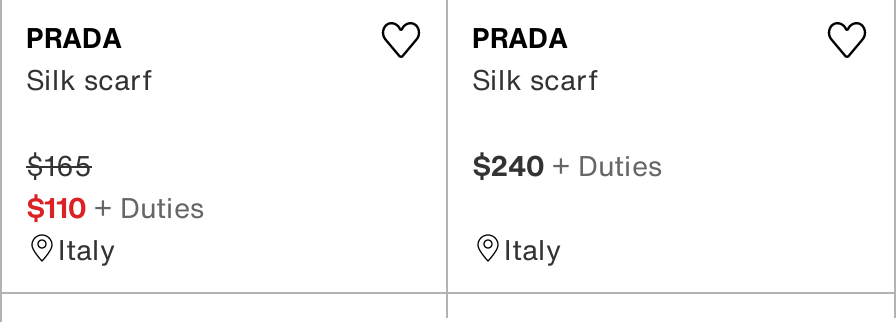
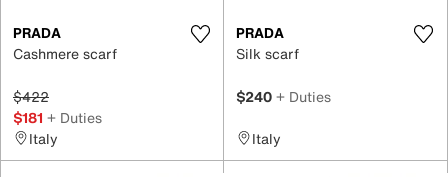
- Silk scarf
+ Cashmere scarf

- $165
+ $422

- $110 + Duties
+ $181 + Duties
